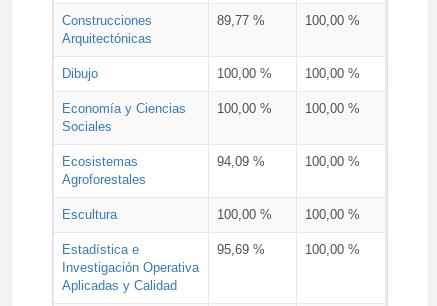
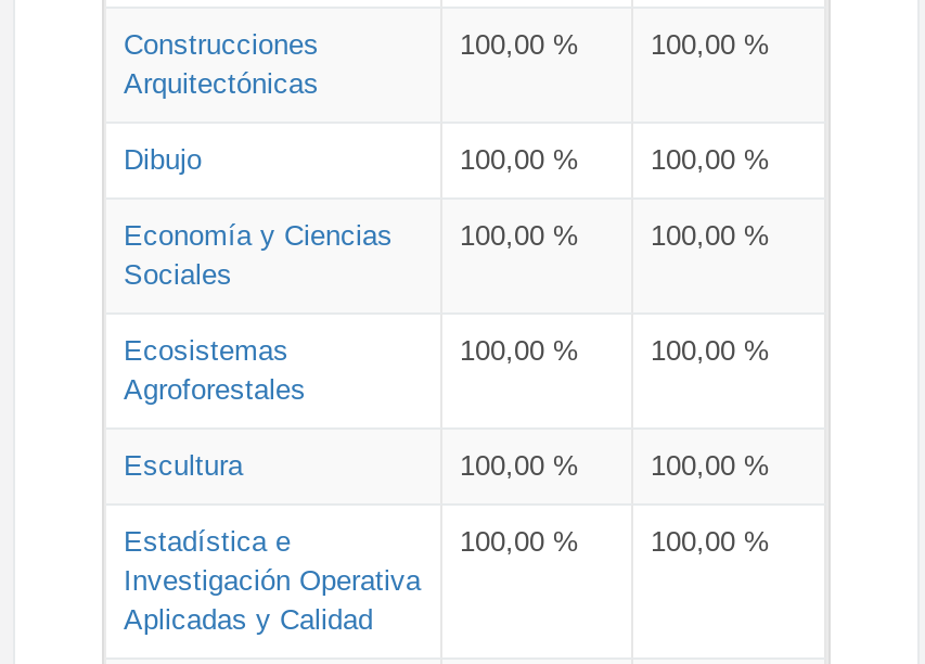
- 89,77 %
+ 100,00 %

- 94,09 %
+ 100,00 %

- 95,69 %
+ 100,00 %
